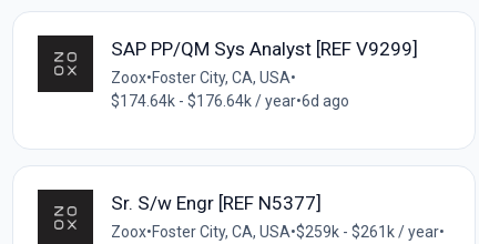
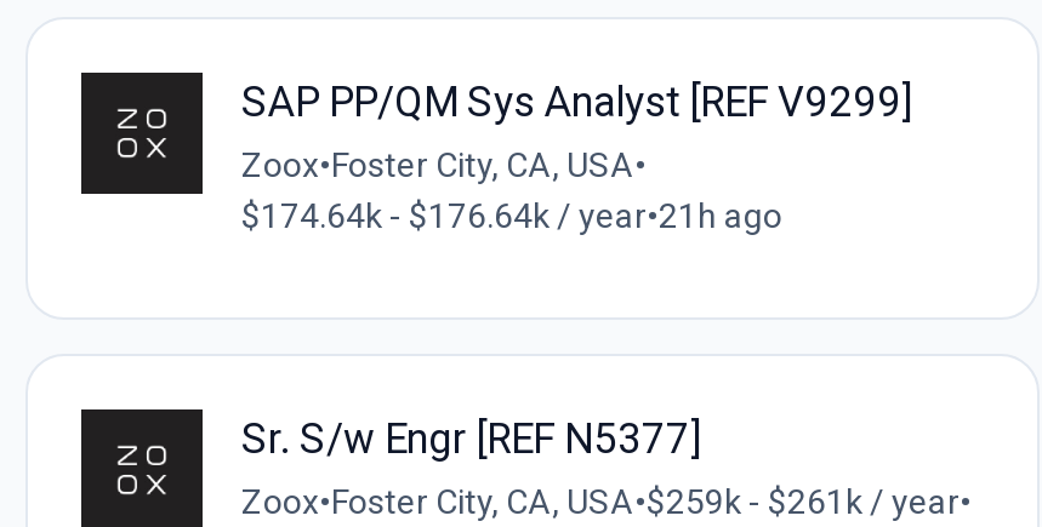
- $174.64k - $176.64k / year•6d ago
+ $174.64k - $176.64k / year•21h ago
